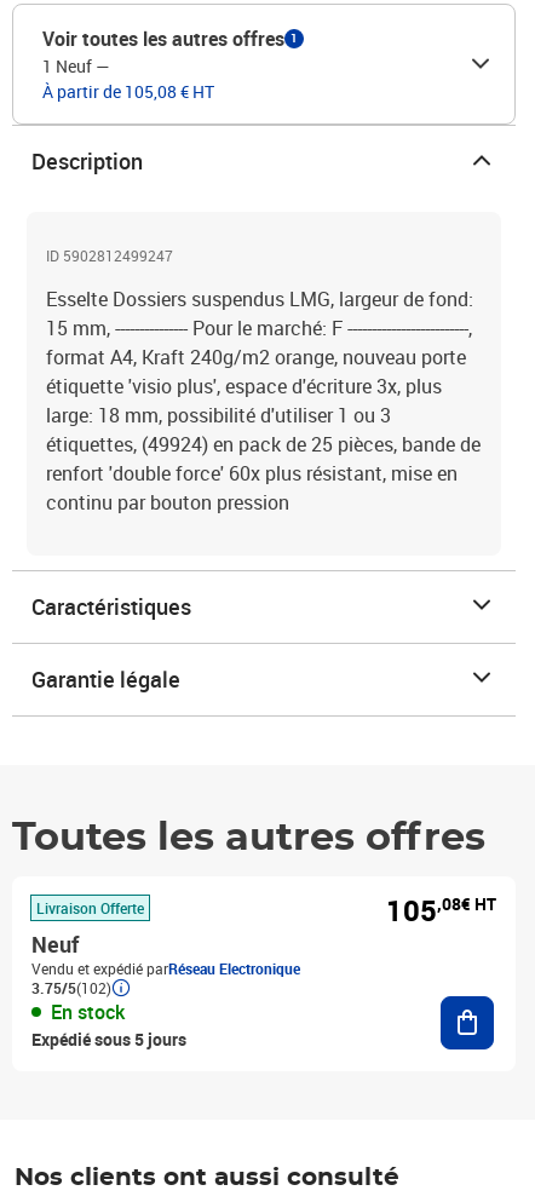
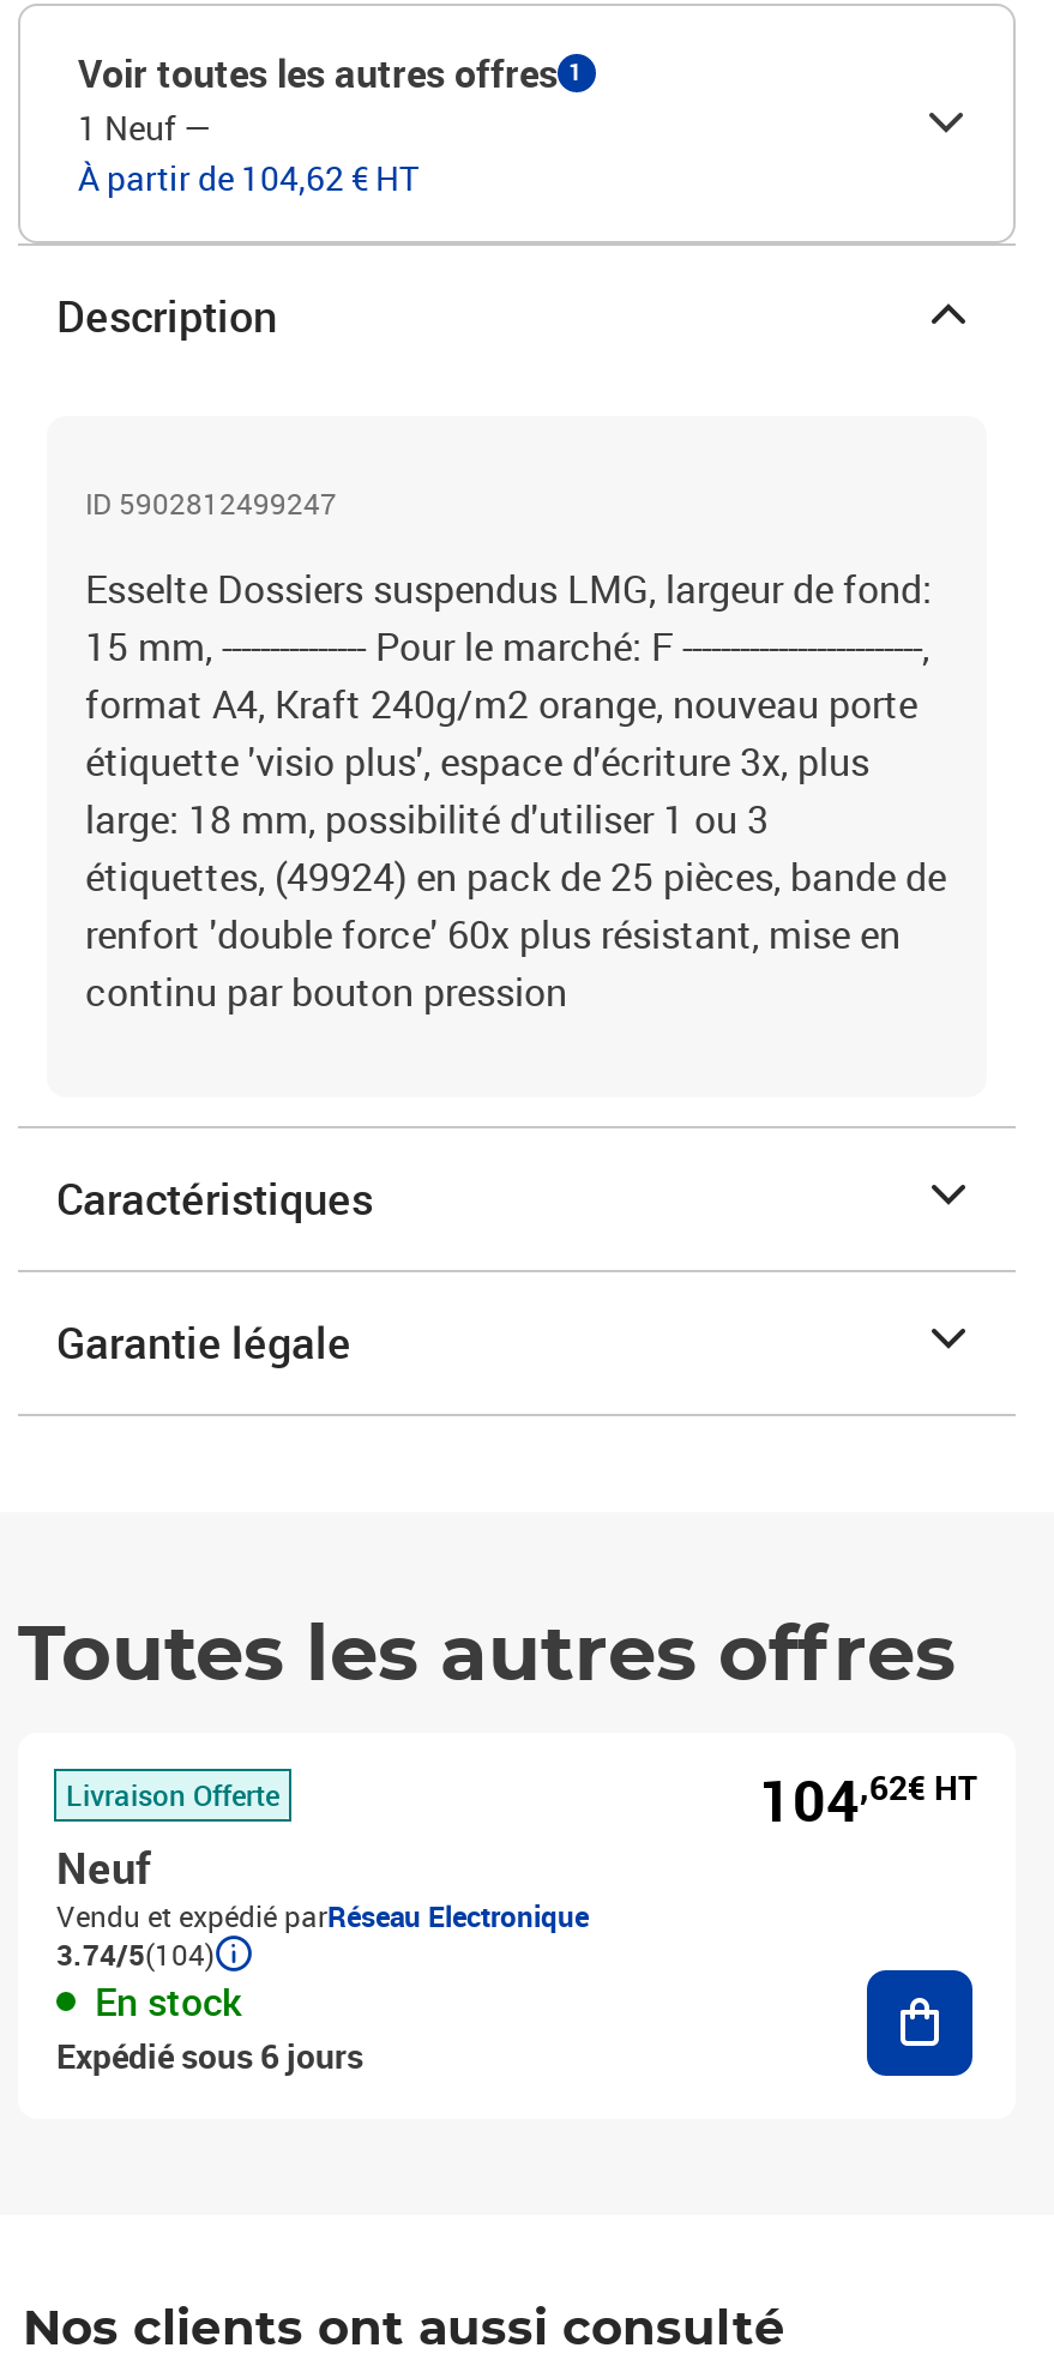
- À partir de 105,08 € HT
+ À partir de 104,62 € HT

- 105,08€ HT
+ 104,62€ HT

- 3.75/5(102)
+ 3.74/5(104)

- Expédié sous 5 jours
+ Expédié sous 6 jours
